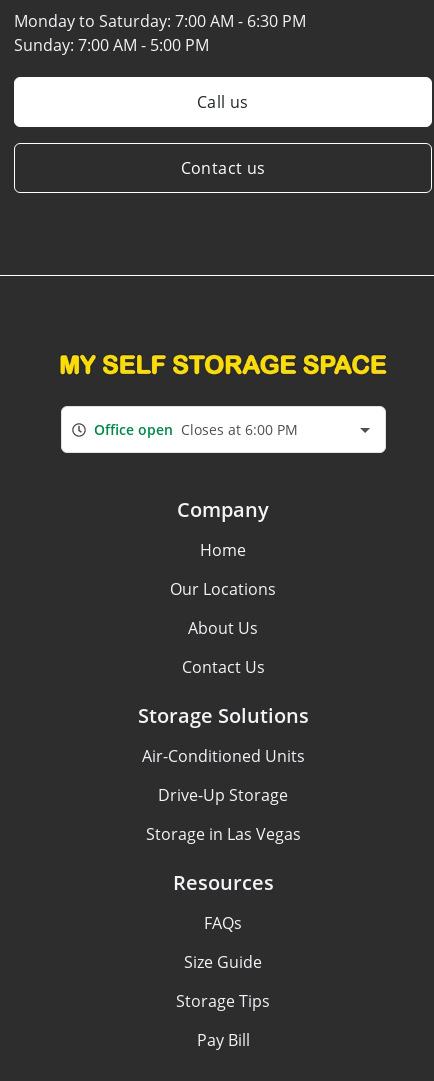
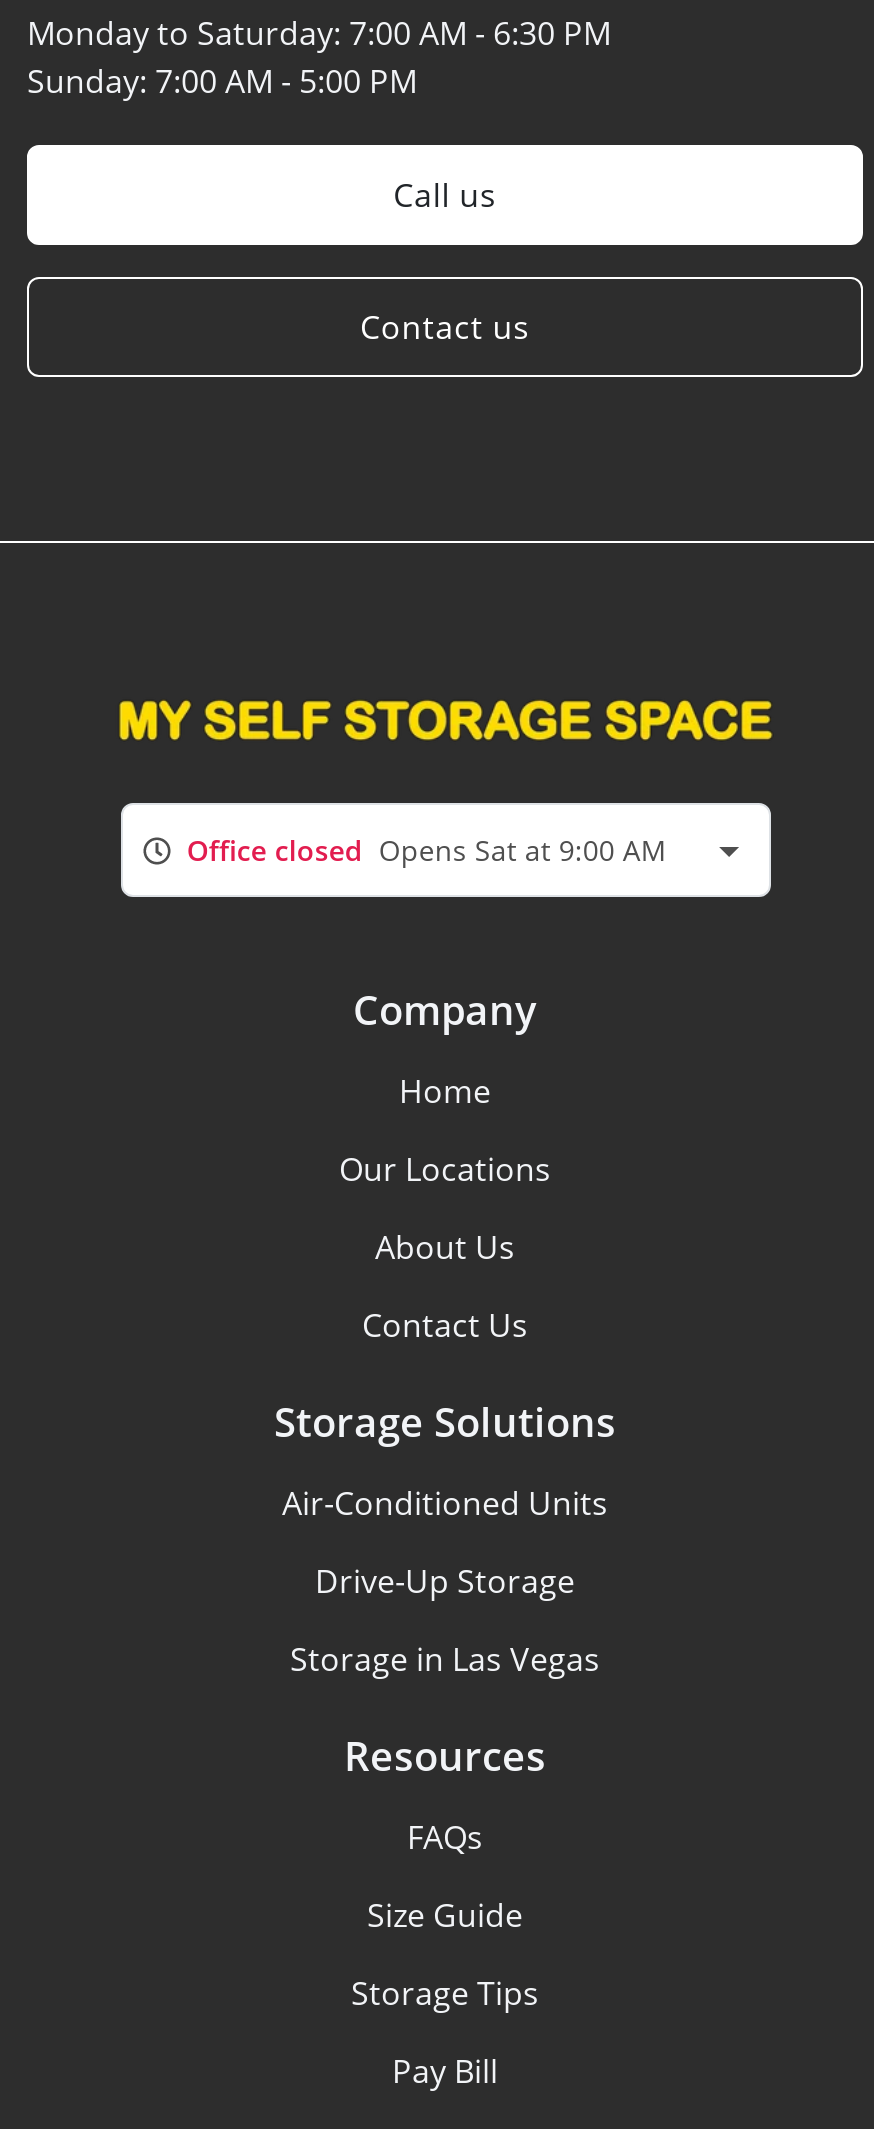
- Office open Closes at 6:00 PM
+ Office closed Opens Sat at 9:00 AM
